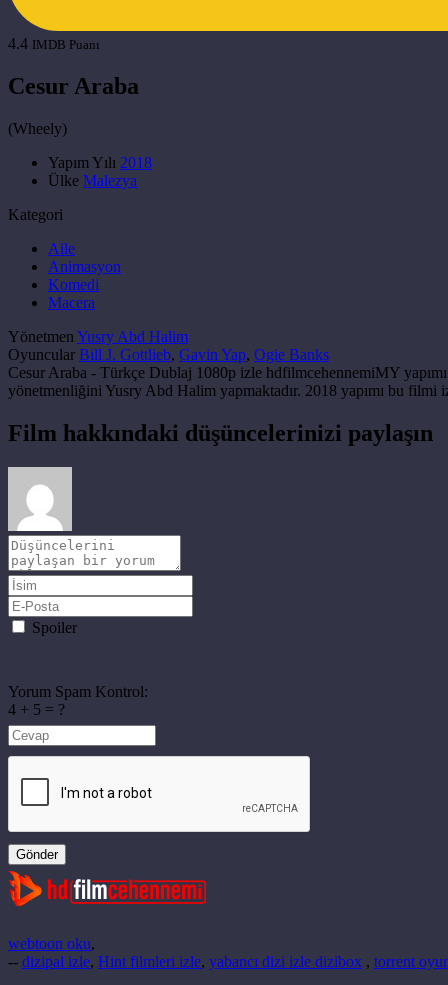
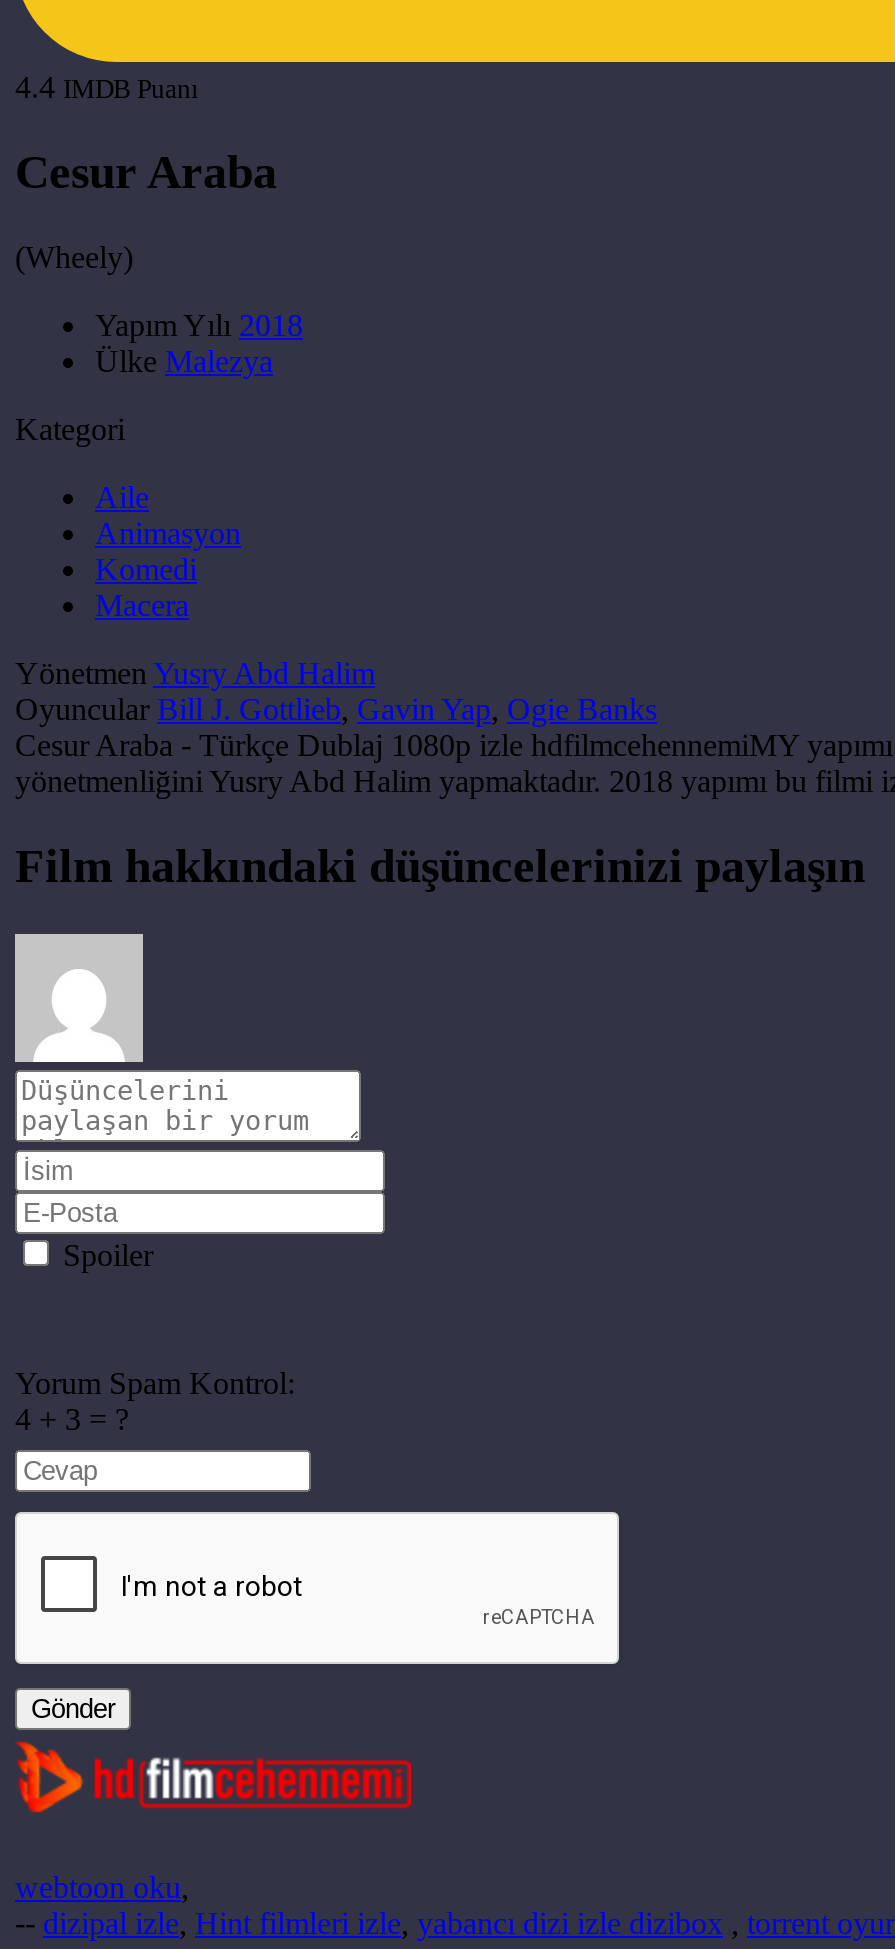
- 4 + 5 = ?
+ 4 + 3 = ?
